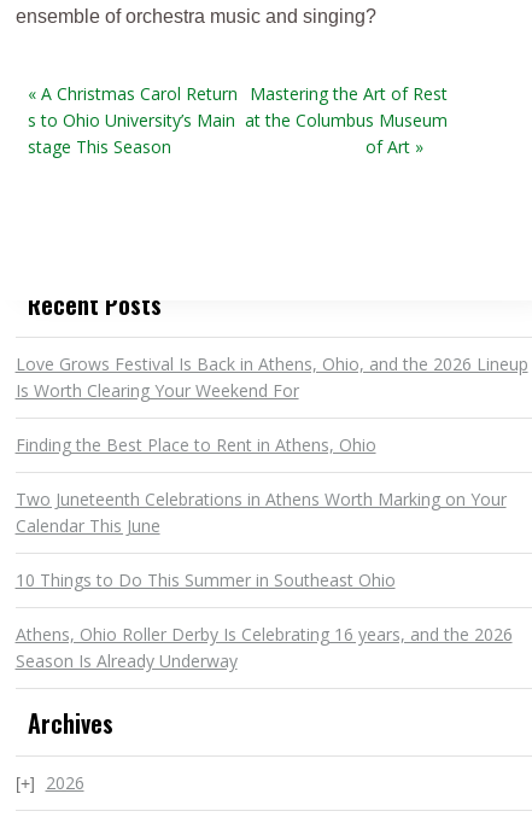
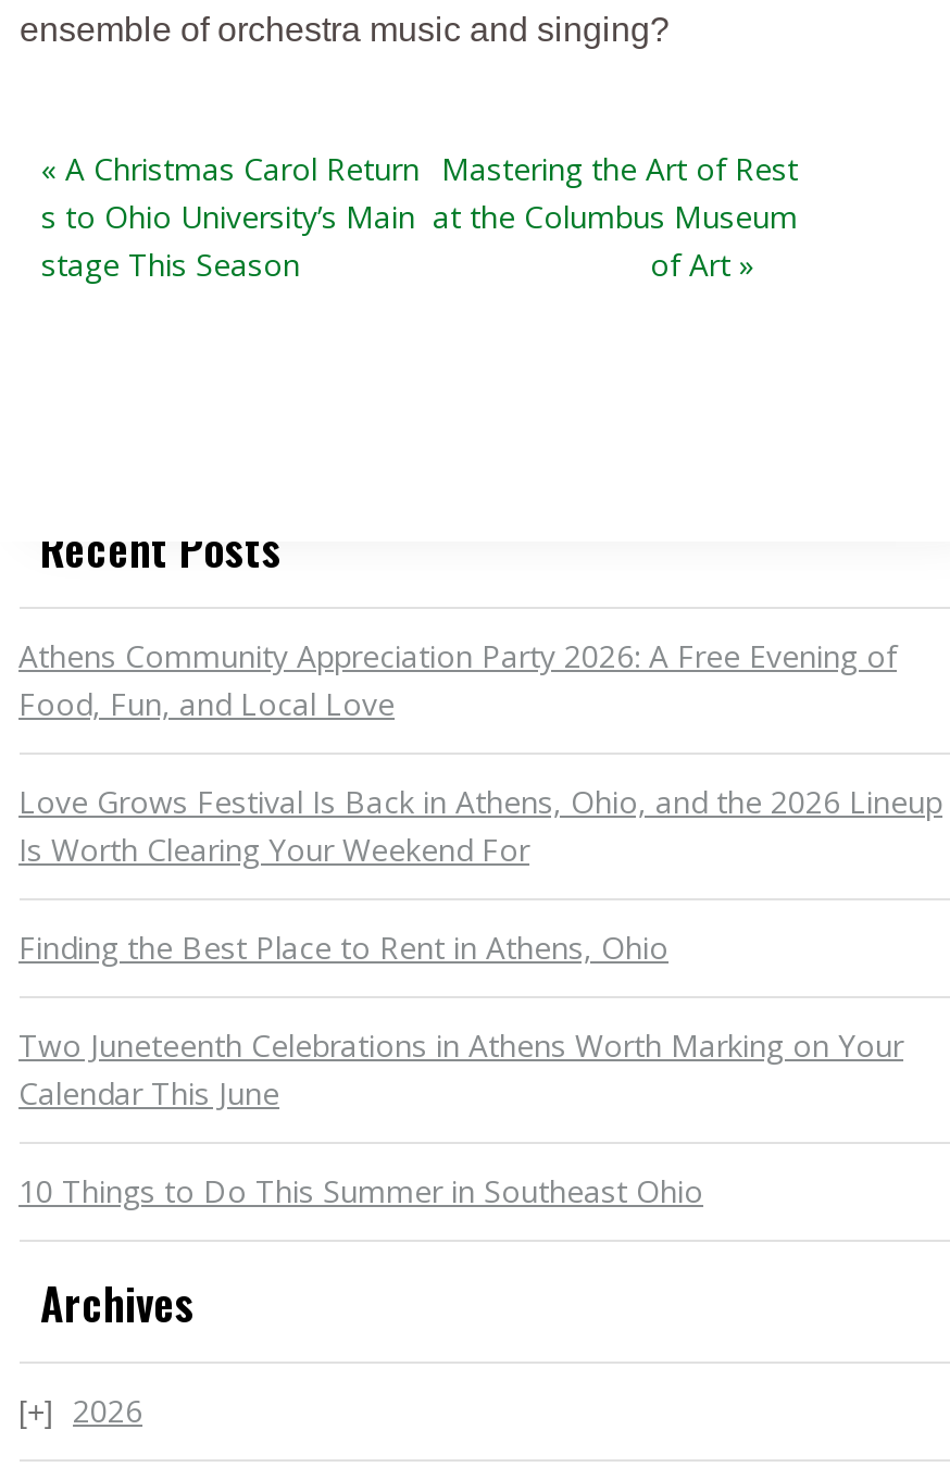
+ Athens Community Appreciation Party 2026: A Free Evening of
+ Food, Fun, and Local Love

moved down: Love Grows Festival Is Back in Athens, Ohio, and the 2026 Lineup | Is Worth Clearing Your Weekend For | Finding the Best Place to Rent in Athens, Ohio | Two Juneteenth Celebrations in Athens Worth Marking on Your | Calendar This June | 10 Things to Do This Summer in Southeast Ohio

- Athens, Ohio Roller Derby Is Celebrating 16 years, and the 2026
- Season Is Already Underway
